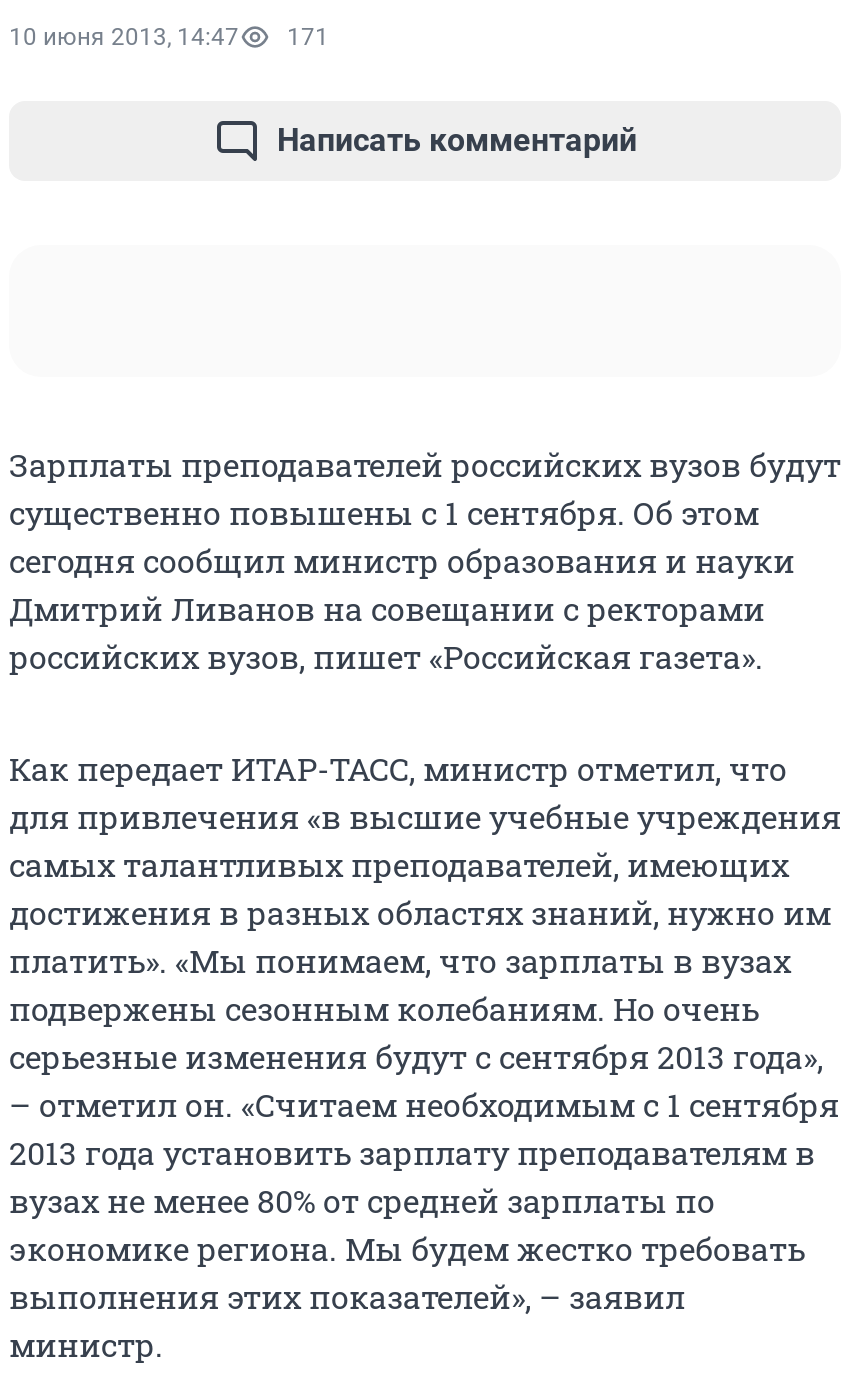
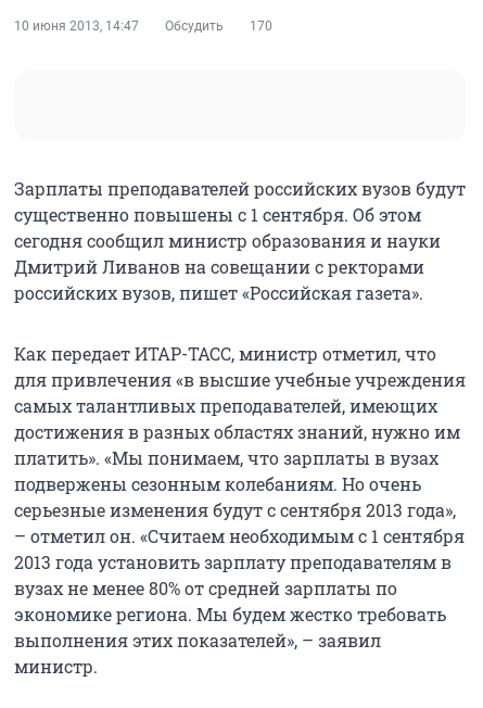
- 171
- Написать комментарий
+ Обсудить
+ 170
